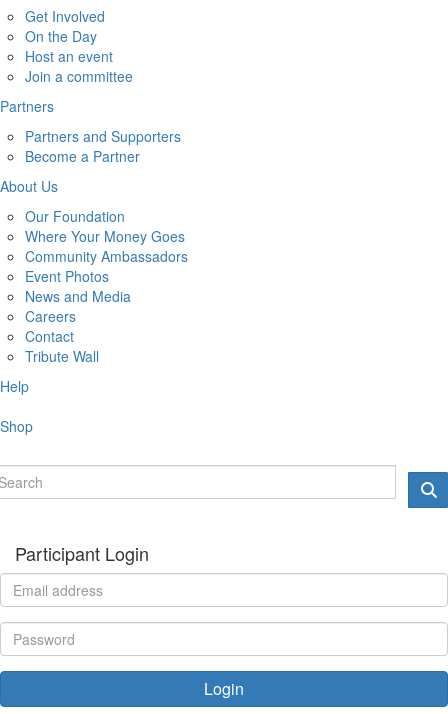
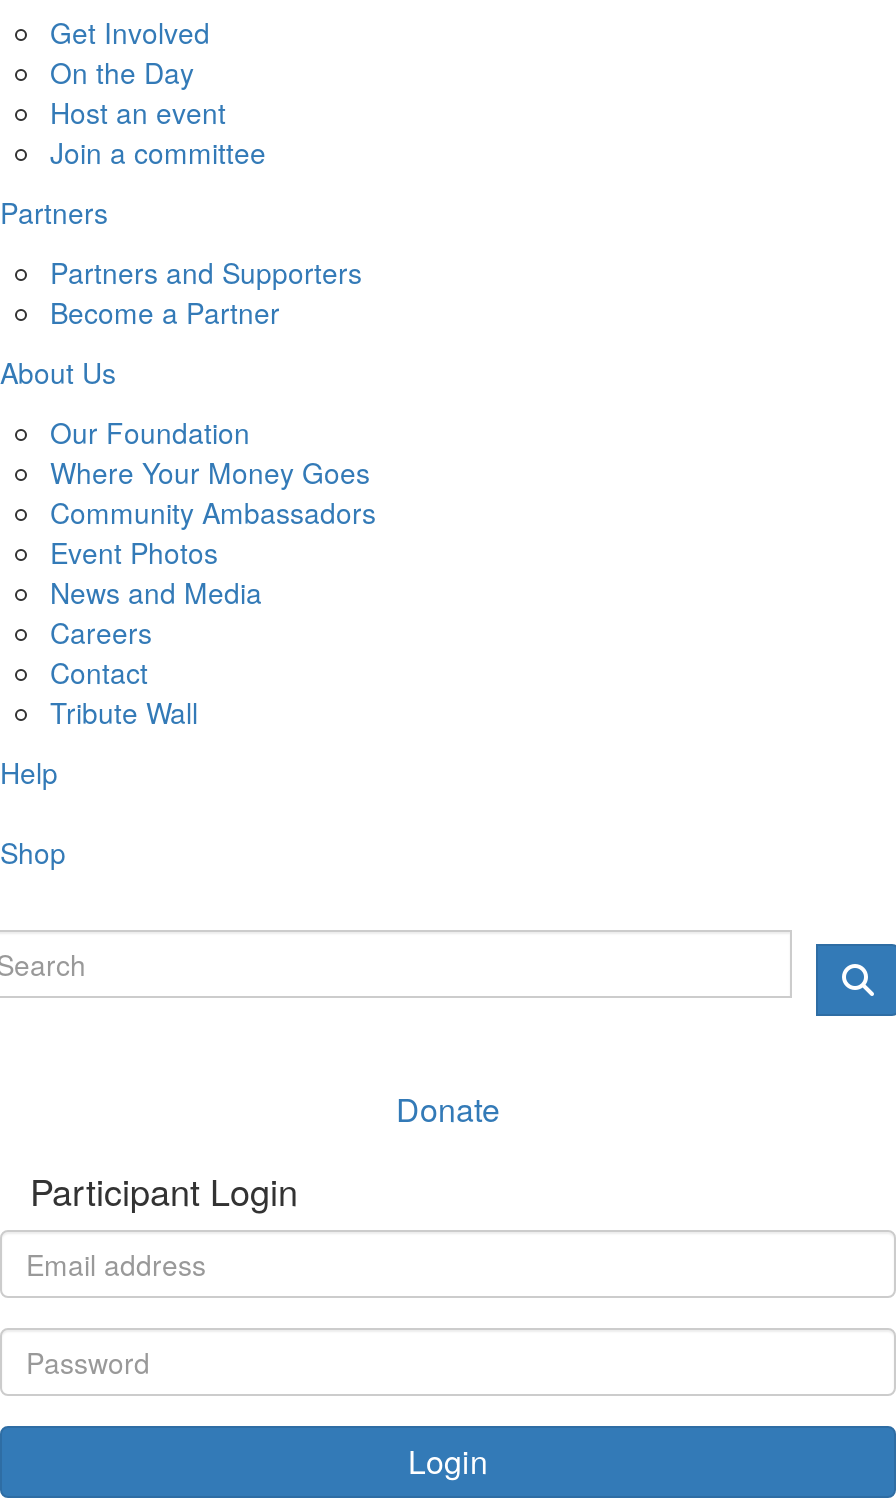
+ Donate
